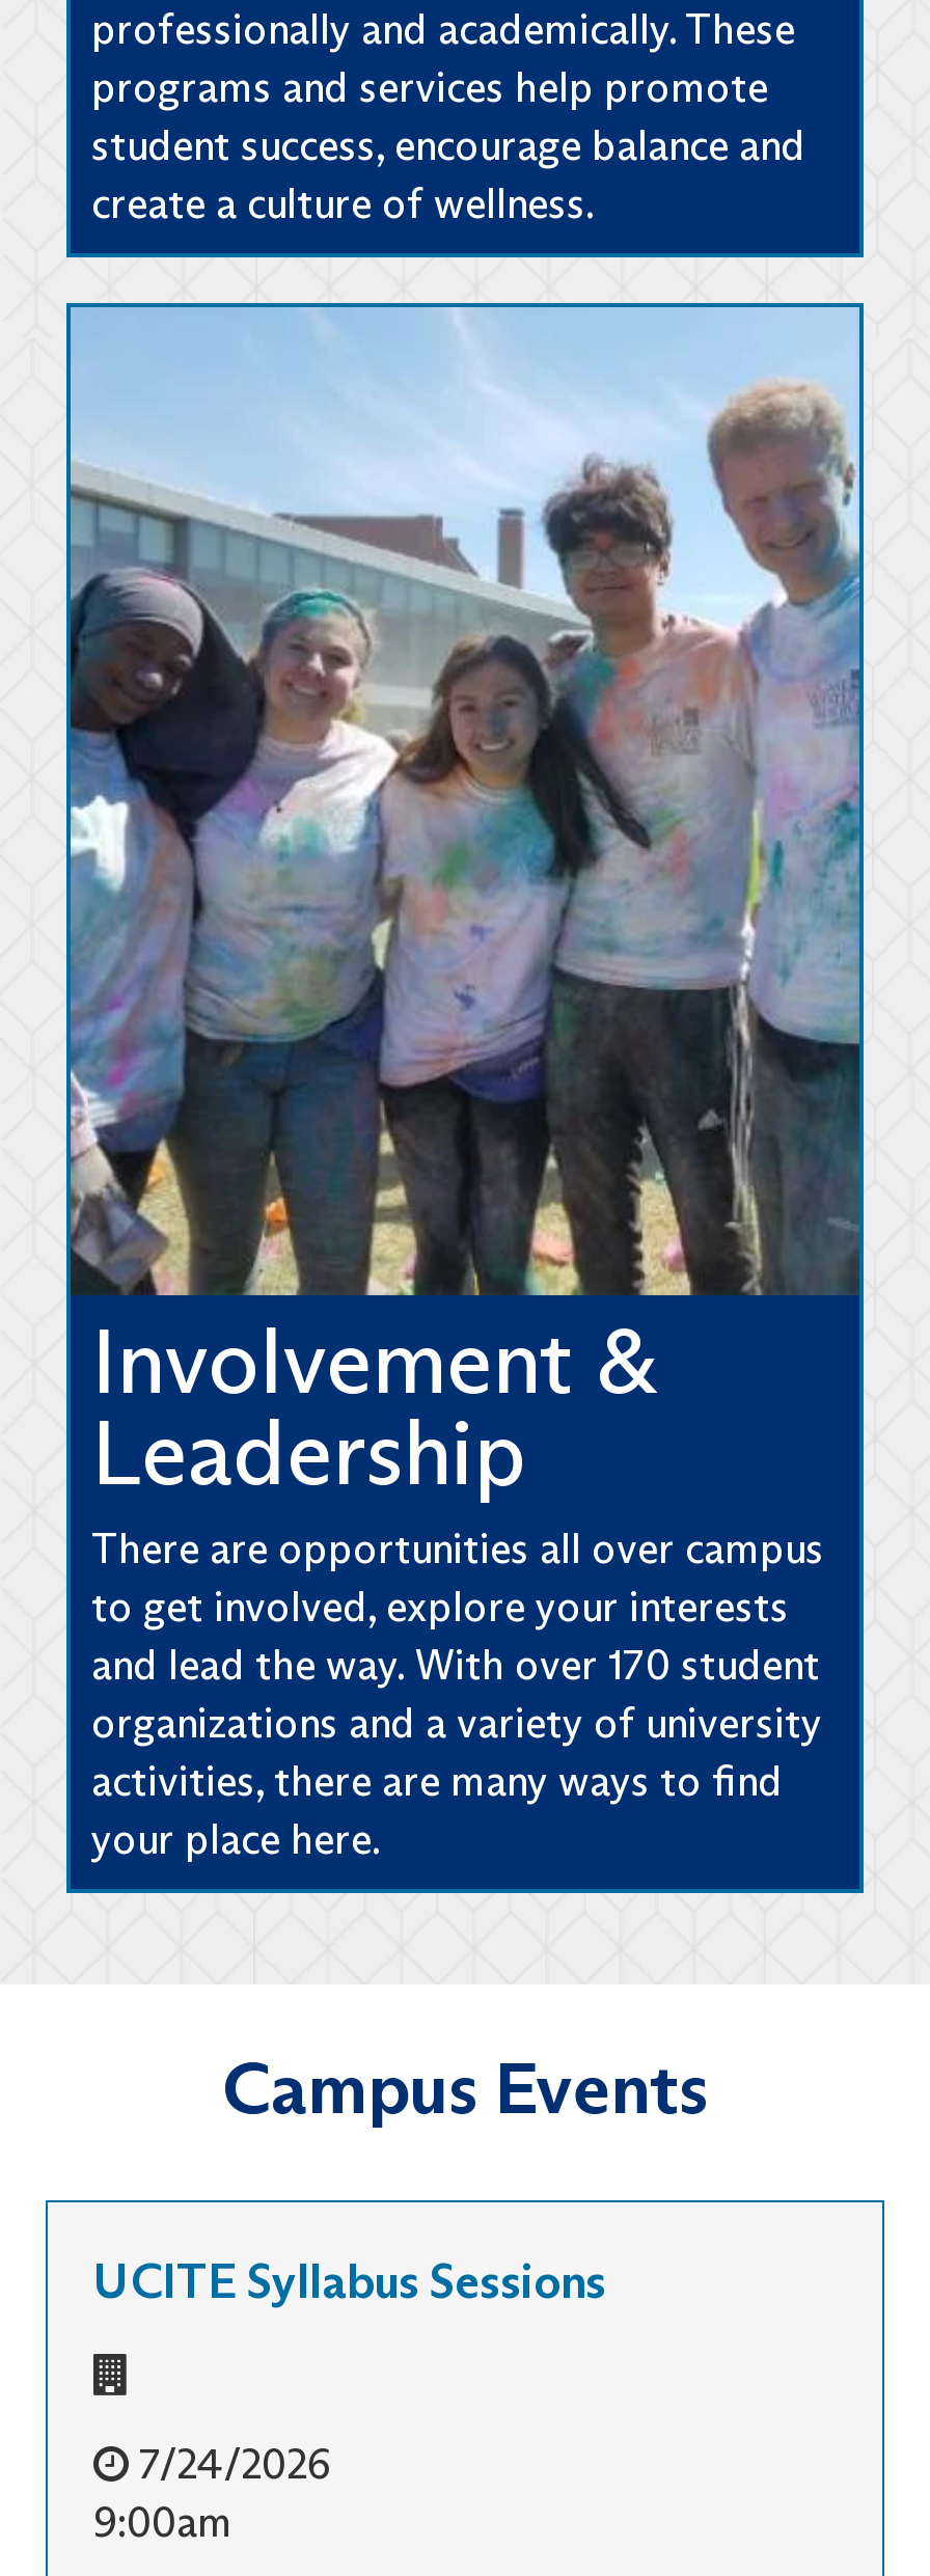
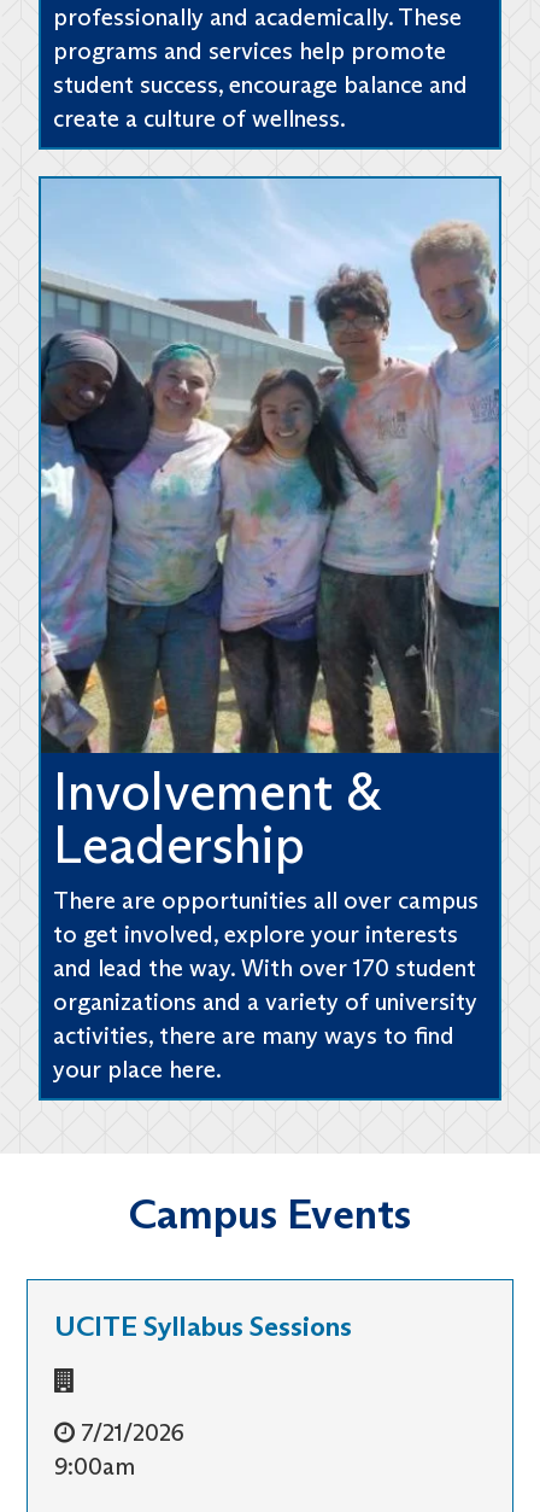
- 7/24/2026
+ 7/21/2026
